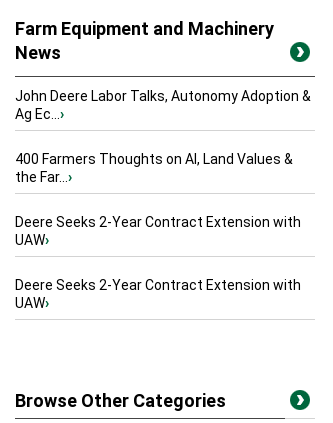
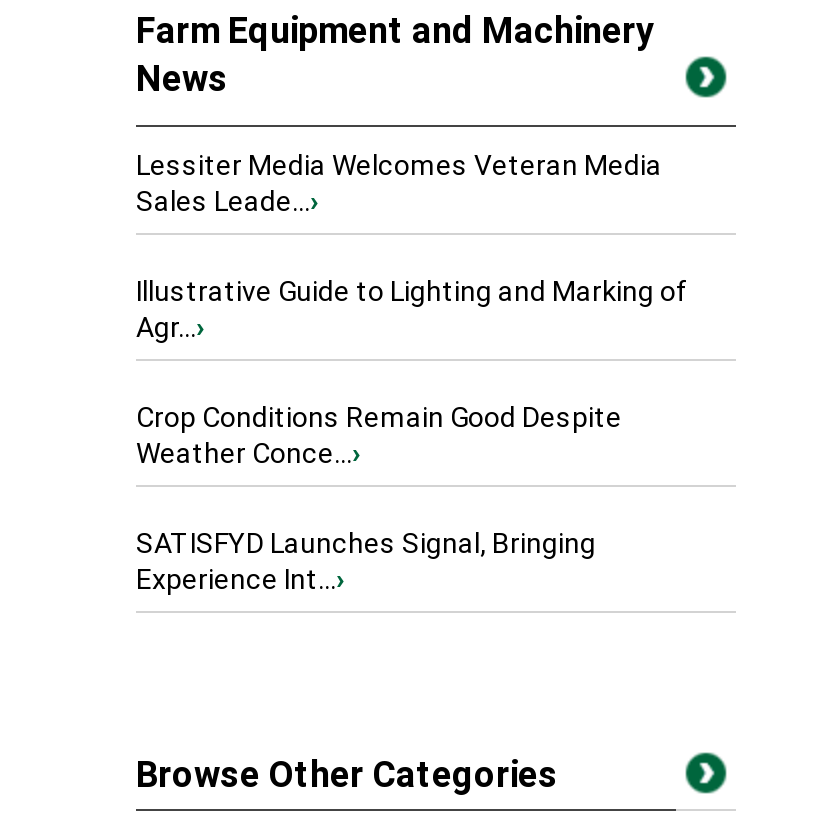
- John Deere Labor Talks, Autonomy Adoption &
- Ag Ec...›
+ Lessiter Media Welcomes Veteran Media
+ Sales Leade...›

- 400 Farmers Thoughts on AI, Land Values &
- the Far...›
+ Illustrative Guide to Lighting and Marking of
+ Agr...›

- Deere Seeks 2-Year Contract Extension with
- UAW›
+ Crop Conditions Remain Good Despite
+ Weather Conce...›

- Deere Seeks 2-Year Contract Extension with
- UAW›
+ SATISFYD Launches Signal, Bringing
+ Experience Int...›
